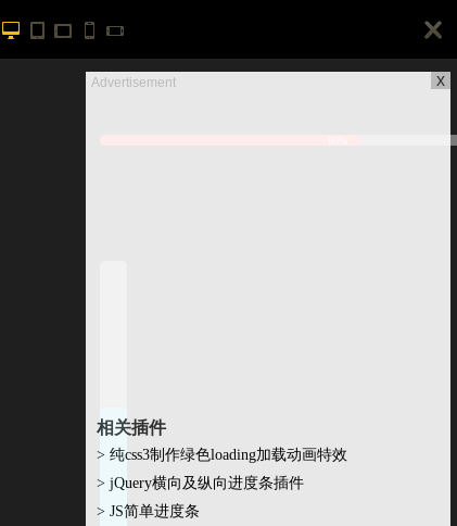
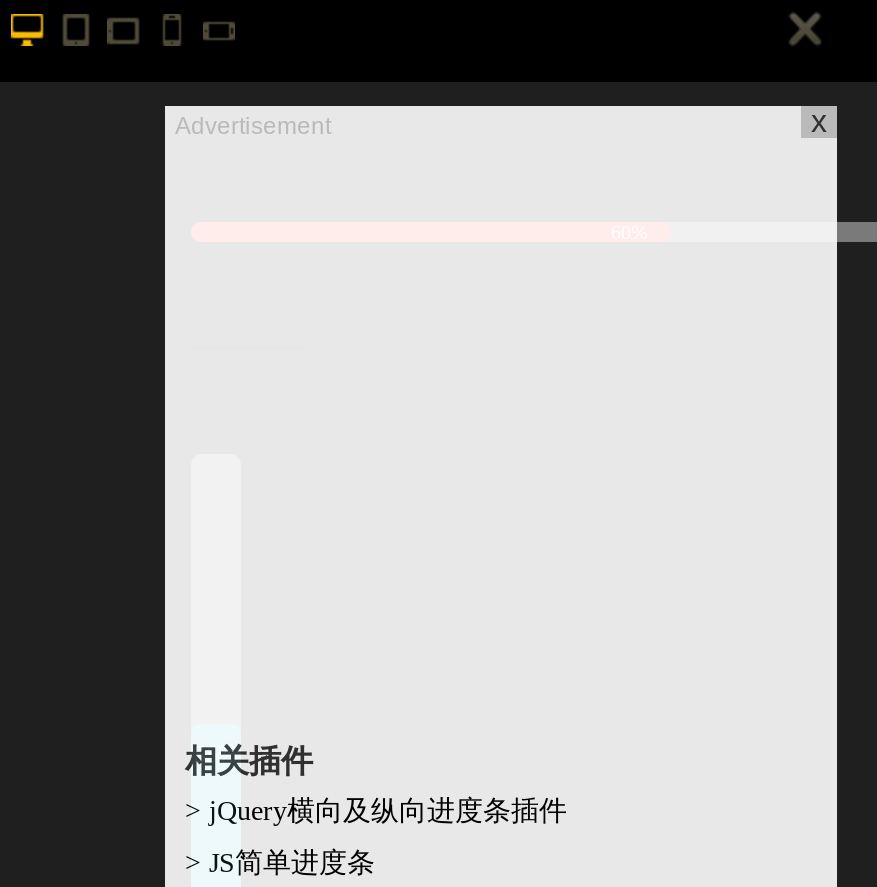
- >纯css3制作绿色loading加载动画特效
